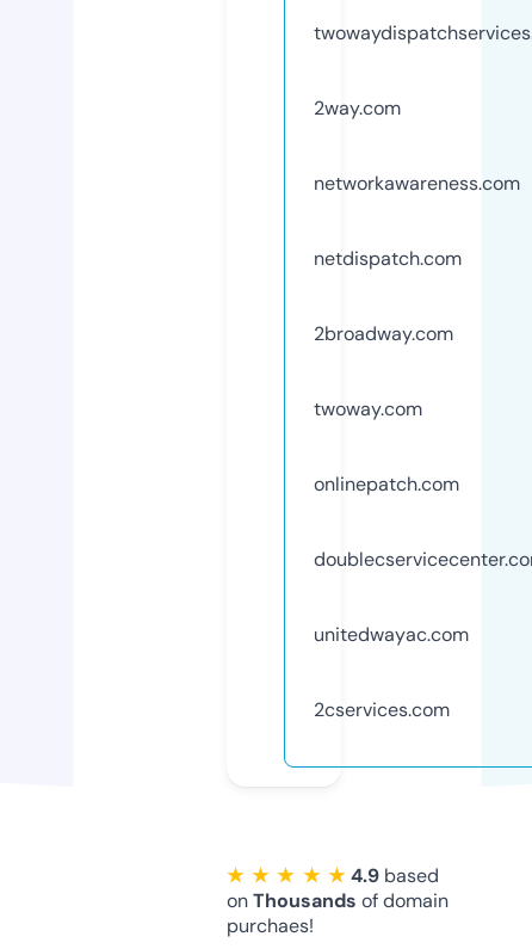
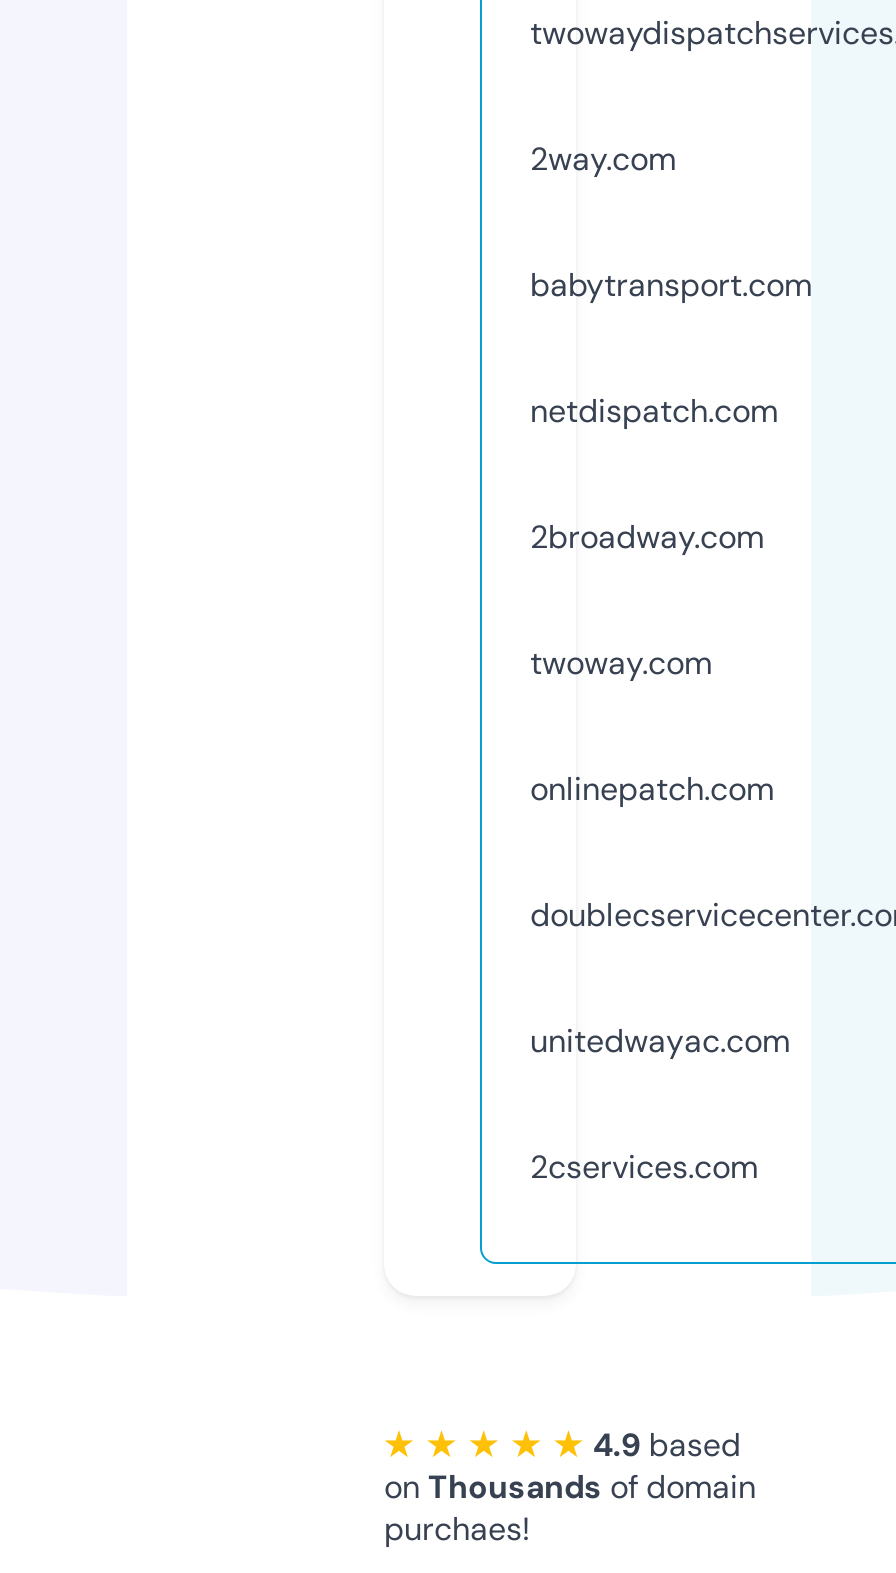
- networkawareness.com
+ babytransport.com
